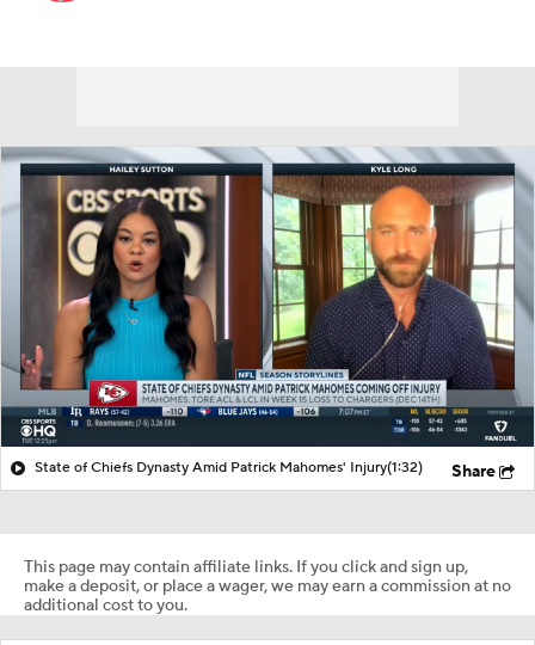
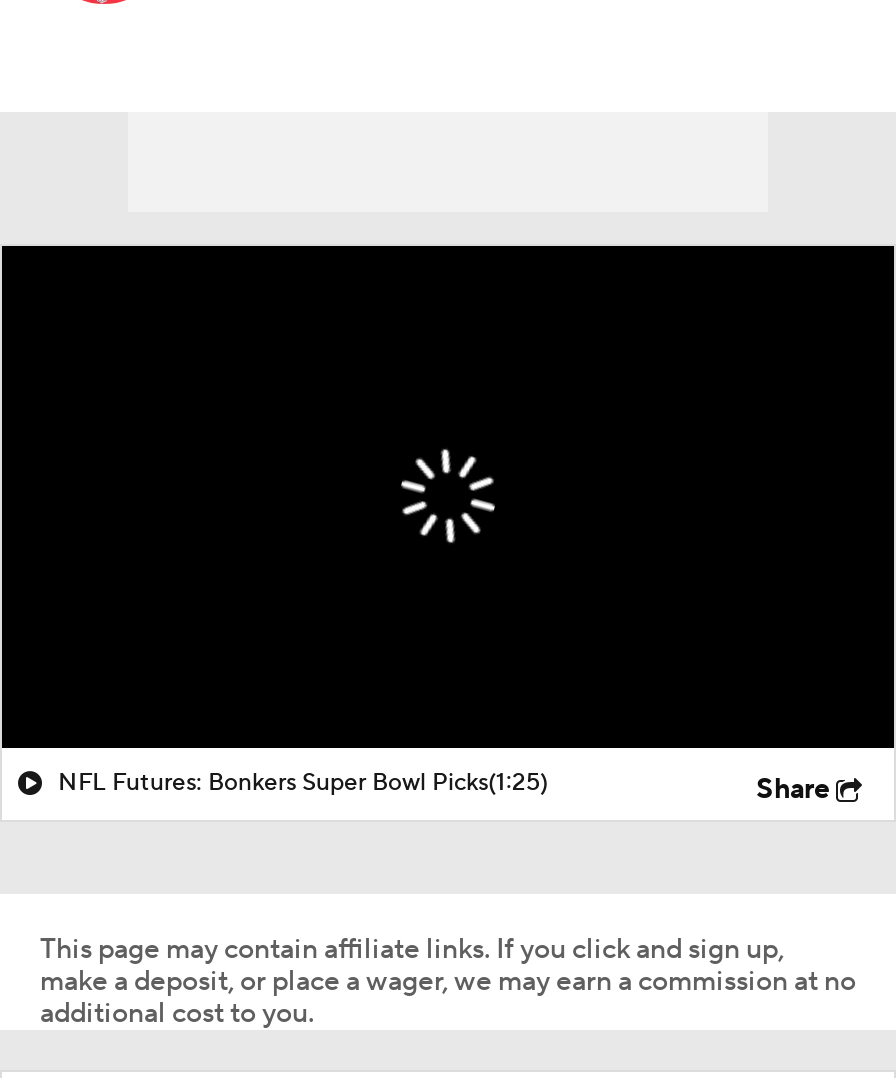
- [image]

- State of Chiefs Dynasty Amid Patrick Mahomes' Injury(1:32)
+ NFL Futures: Bonkers Super Bowl Picks(1:25)
